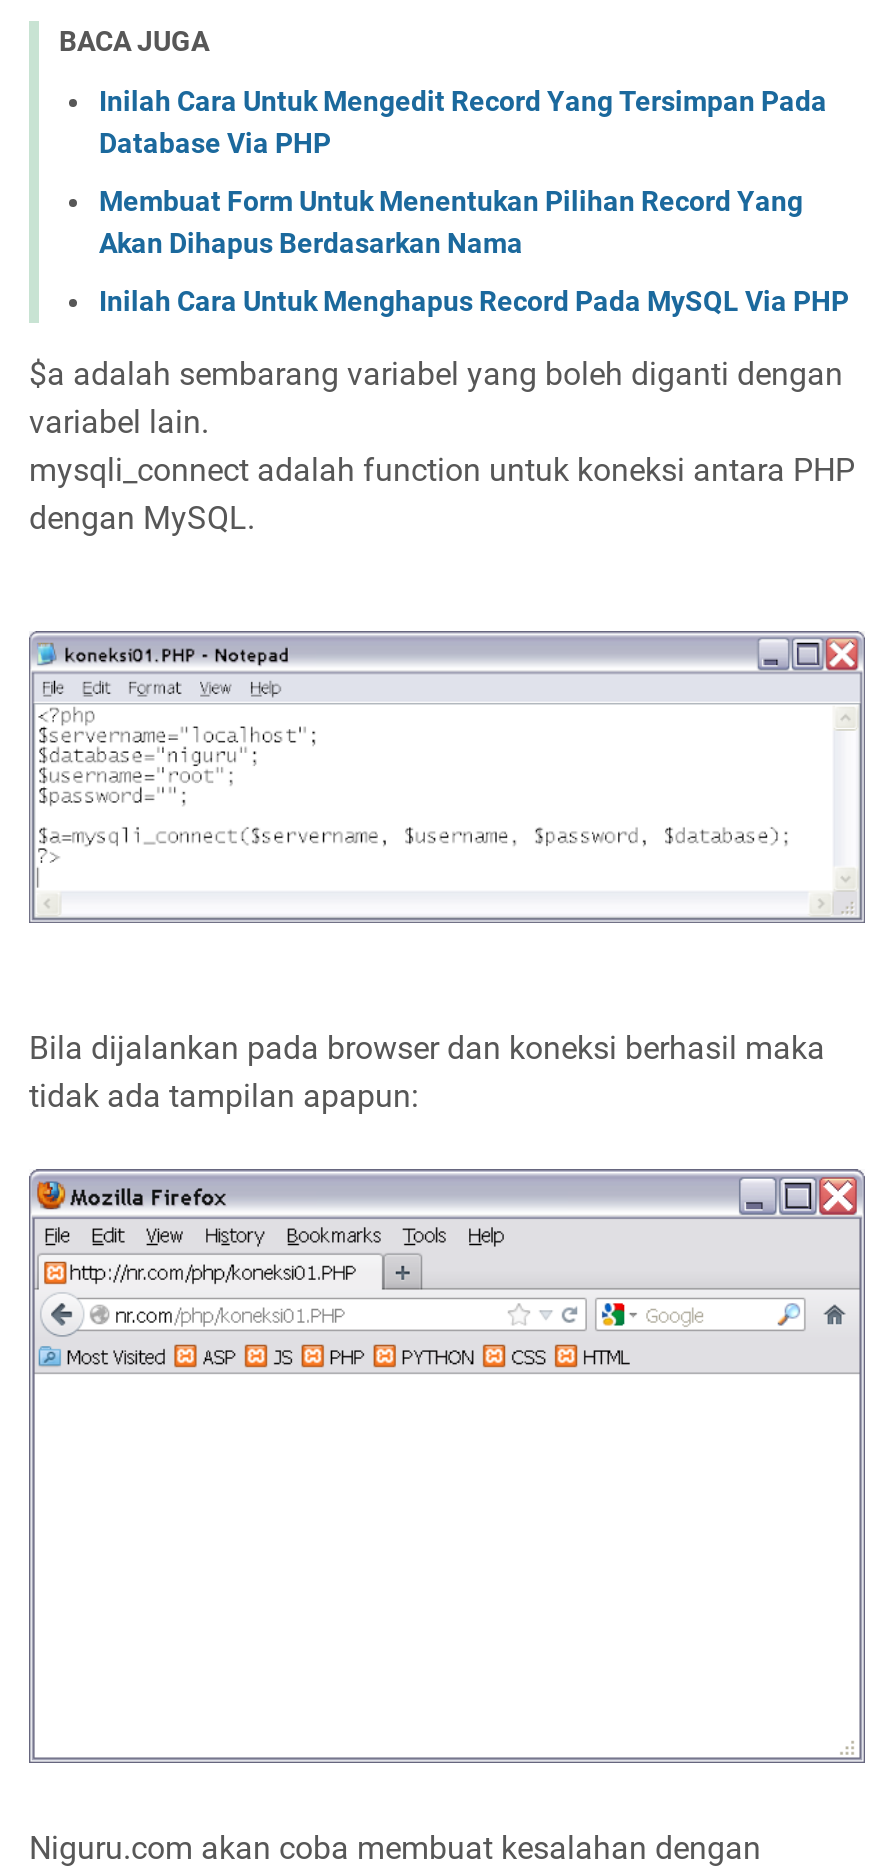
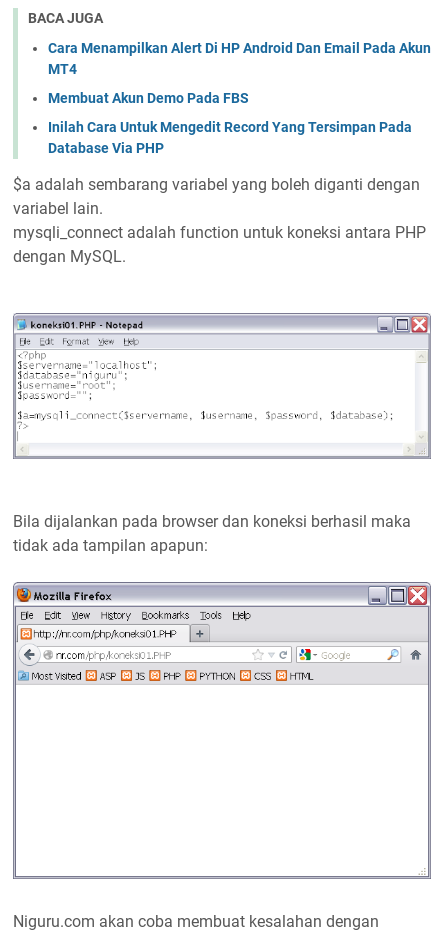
+ Cara Menampilkan Alert Di HP Android Dan Email Pada Akun
+ MT4
+ Membuat Akun Demo Pada FBS

moved down: Inilah Cara Untuk Mengedit Record Yang Tersimpan Pada | Database Via PHP

- Membuat Form Untuk Menentukan Pilihan Record Yang
- Akan Dihapus Berdasarkan Nama
- Inilah Cara Untuk Menghapus Record Pada MySQL Via PHP
